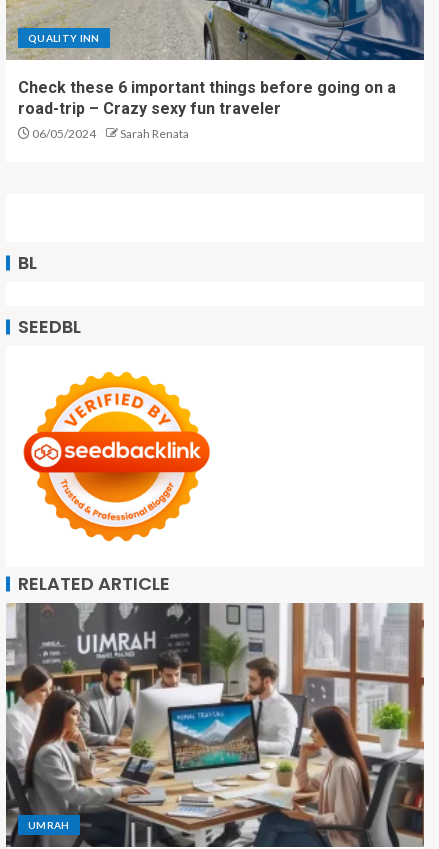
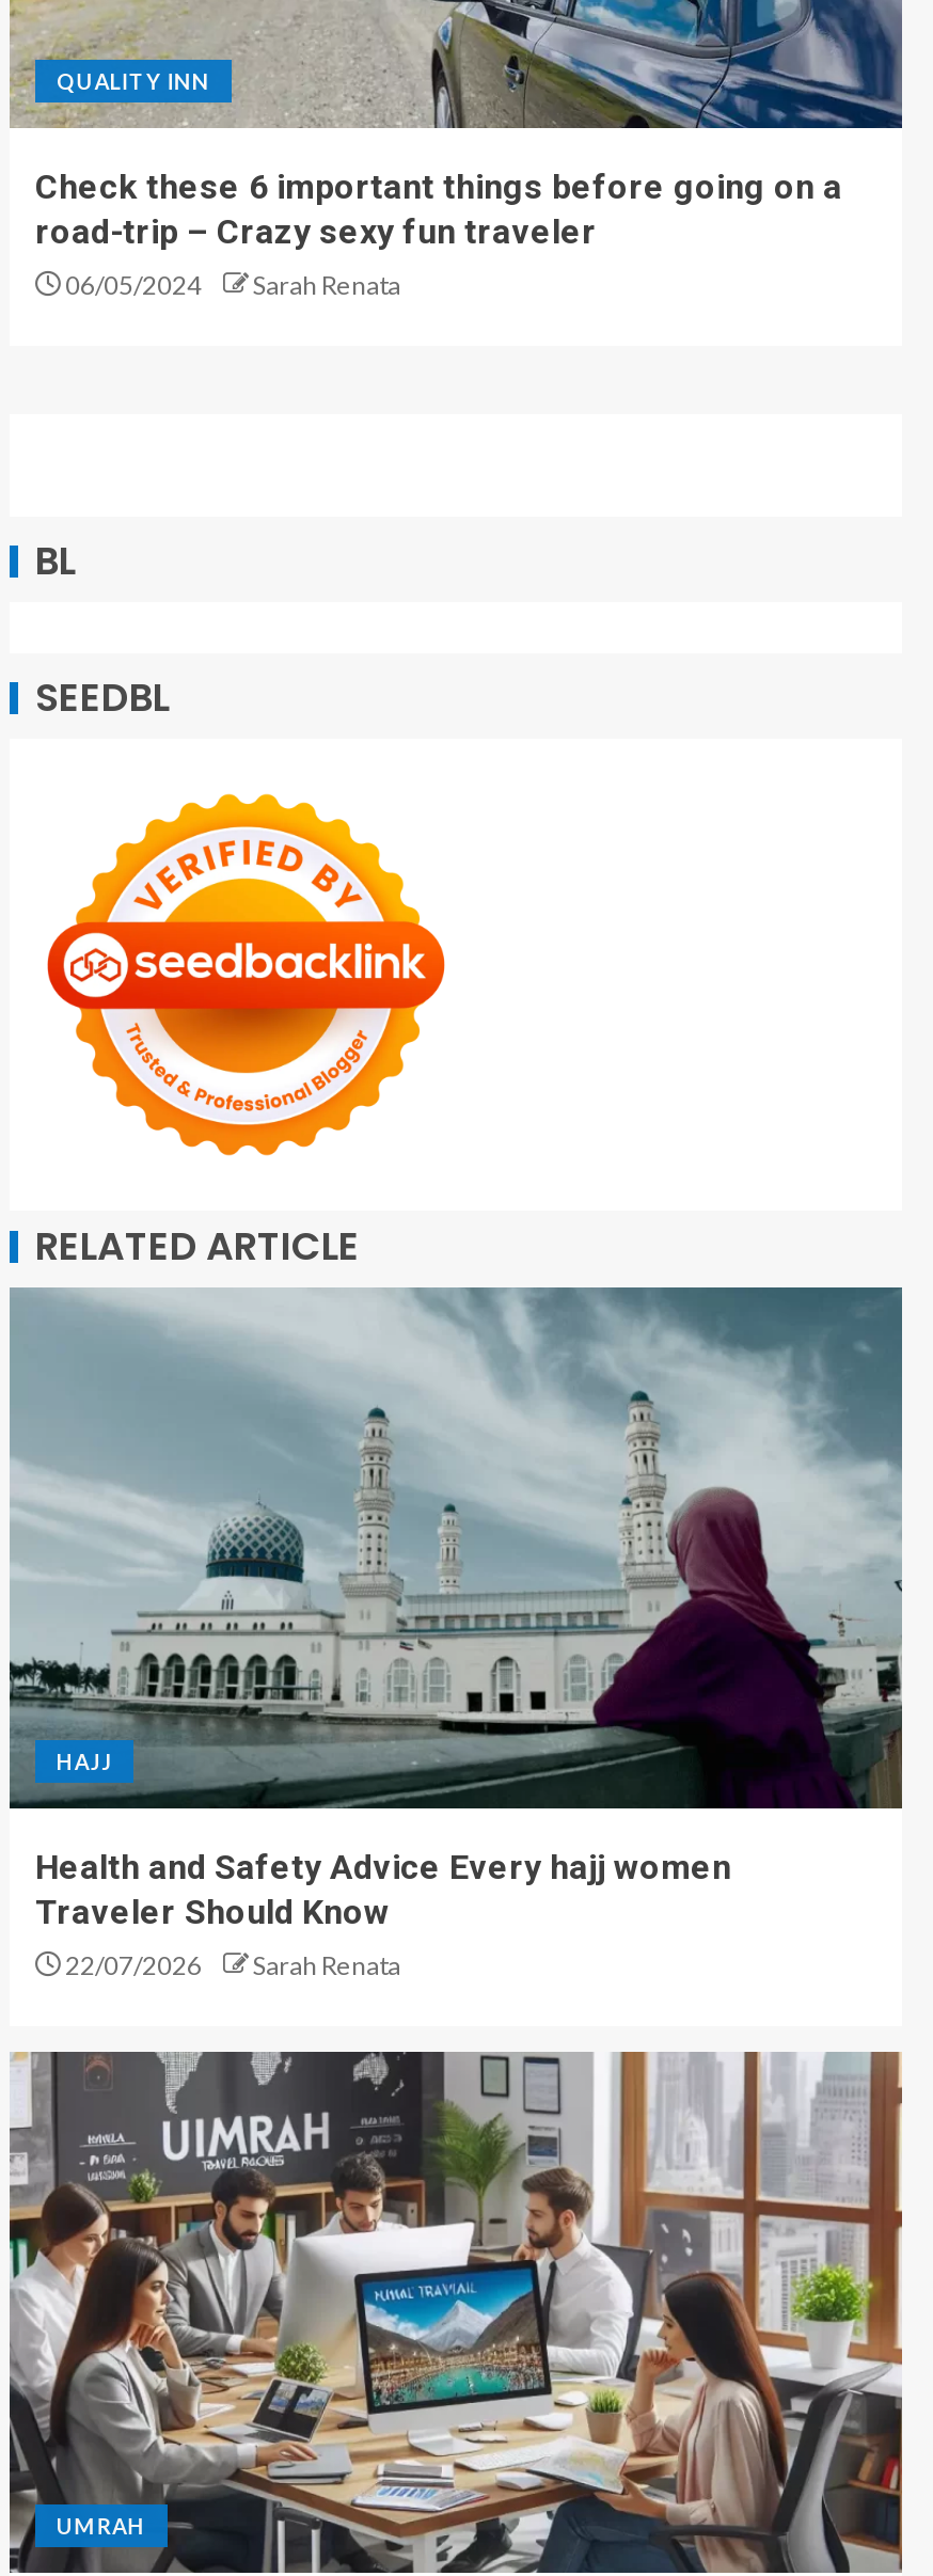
+ [image]
+ HAJJ
+ Health and Safety Advice Every hajj women
+ Traveler Should Know
+ 22/07/2026
+ Sarah Renata
